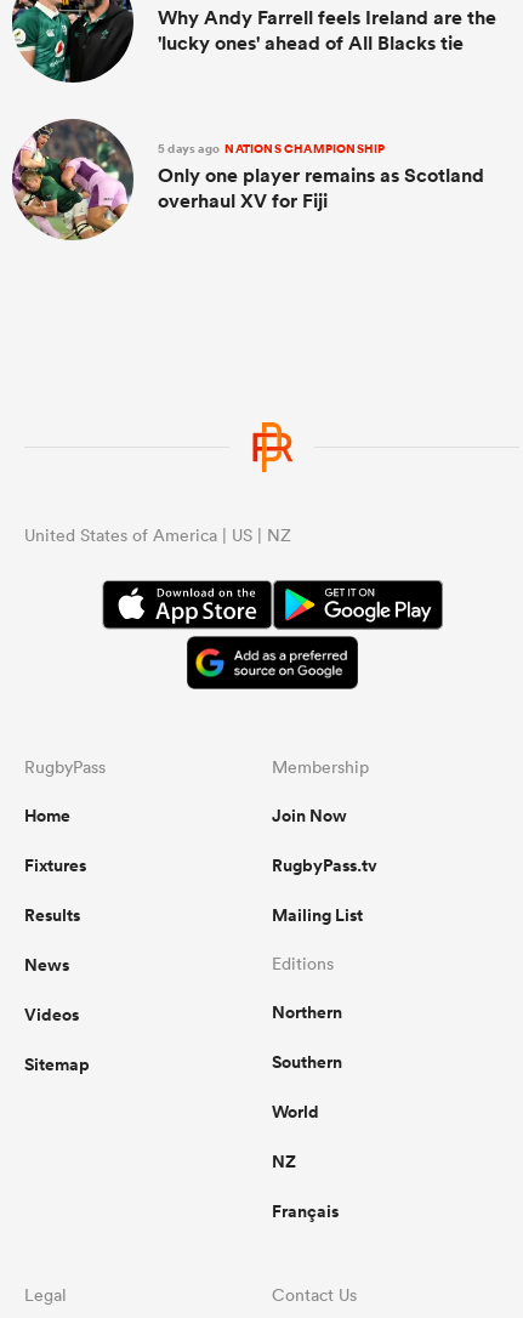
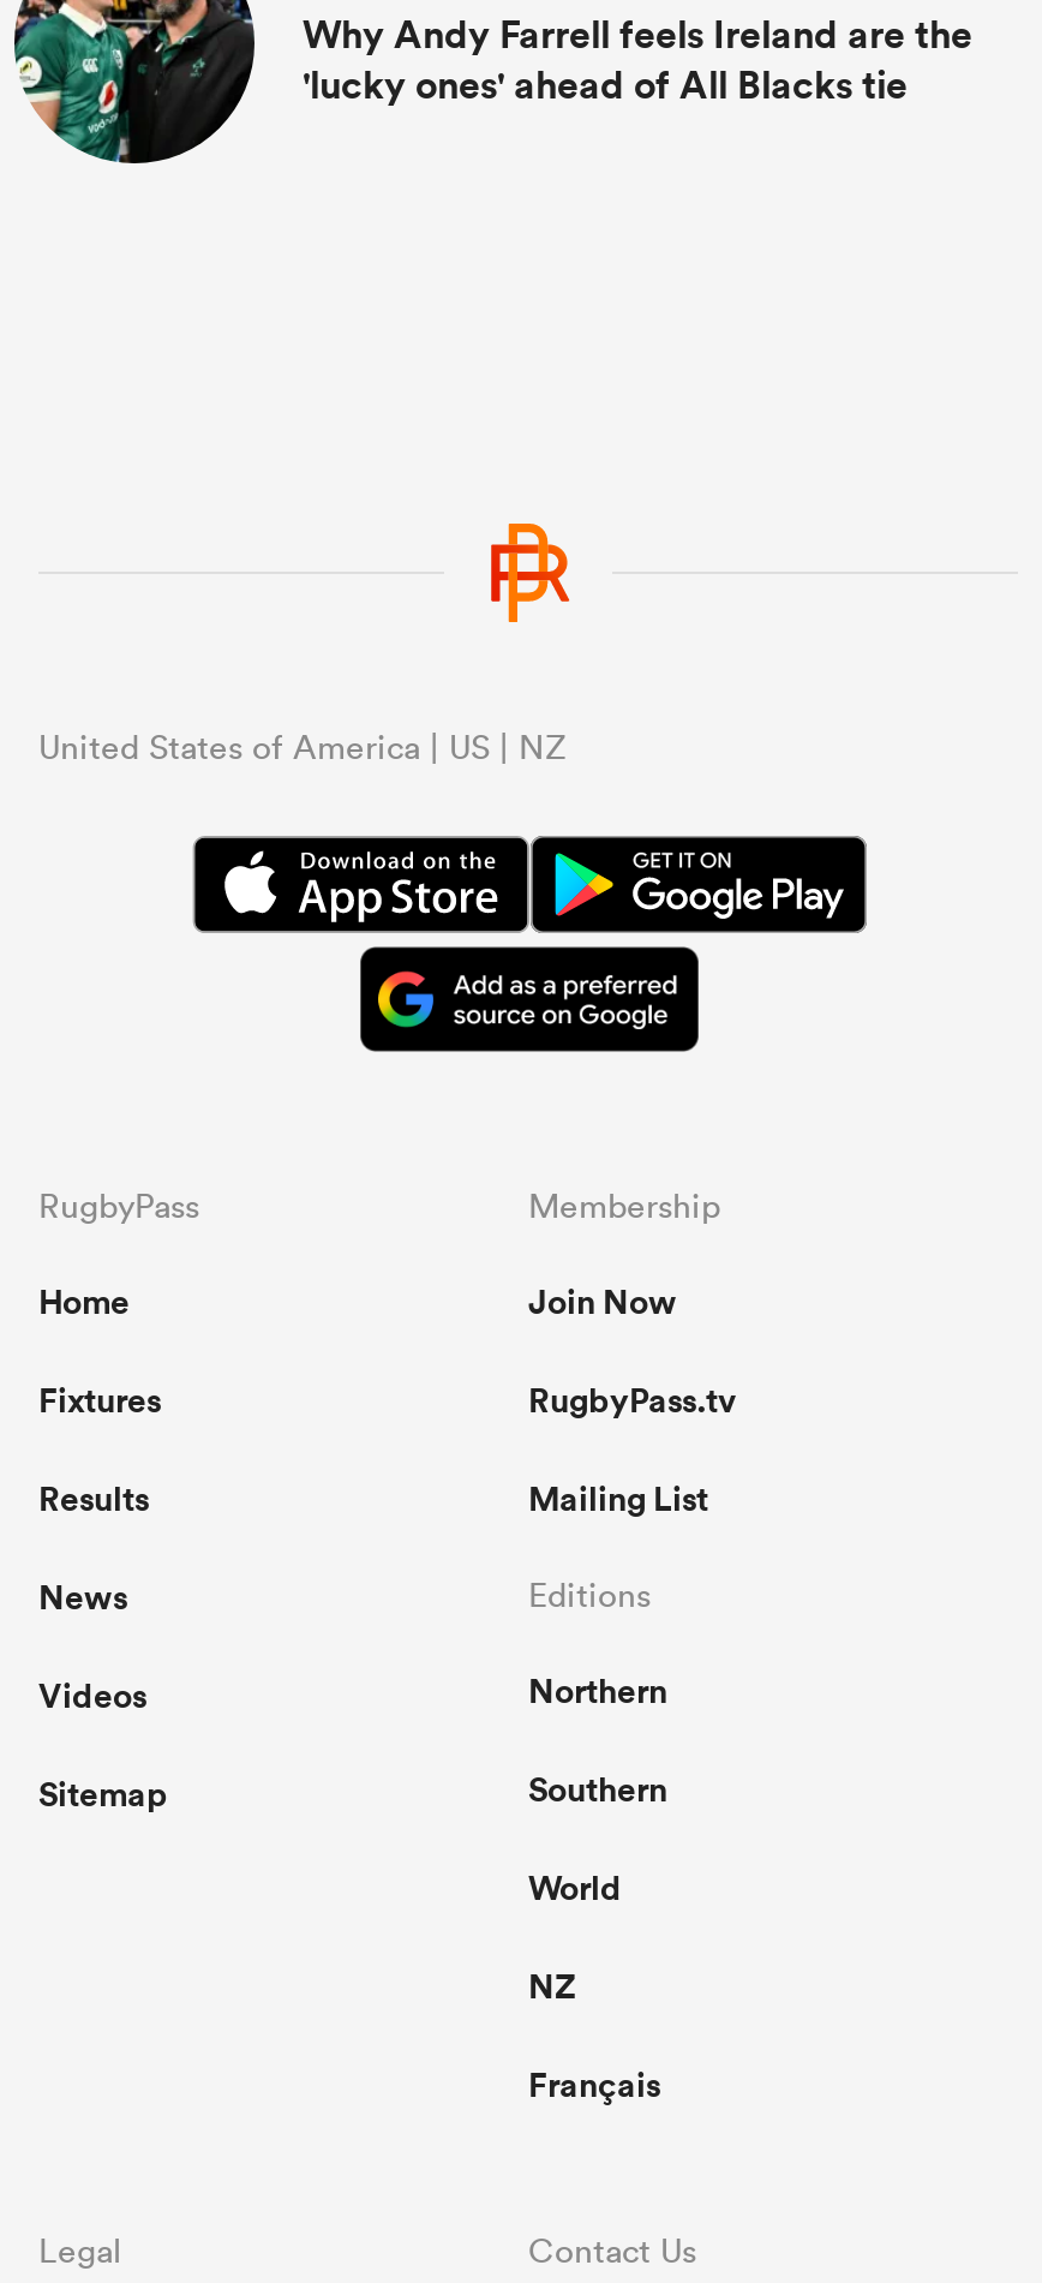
- [image]
- 5 days ago NATIONS CHAMPIONSHIP
- Only one player remains as Scotland
- overhaul XV for Fiji
